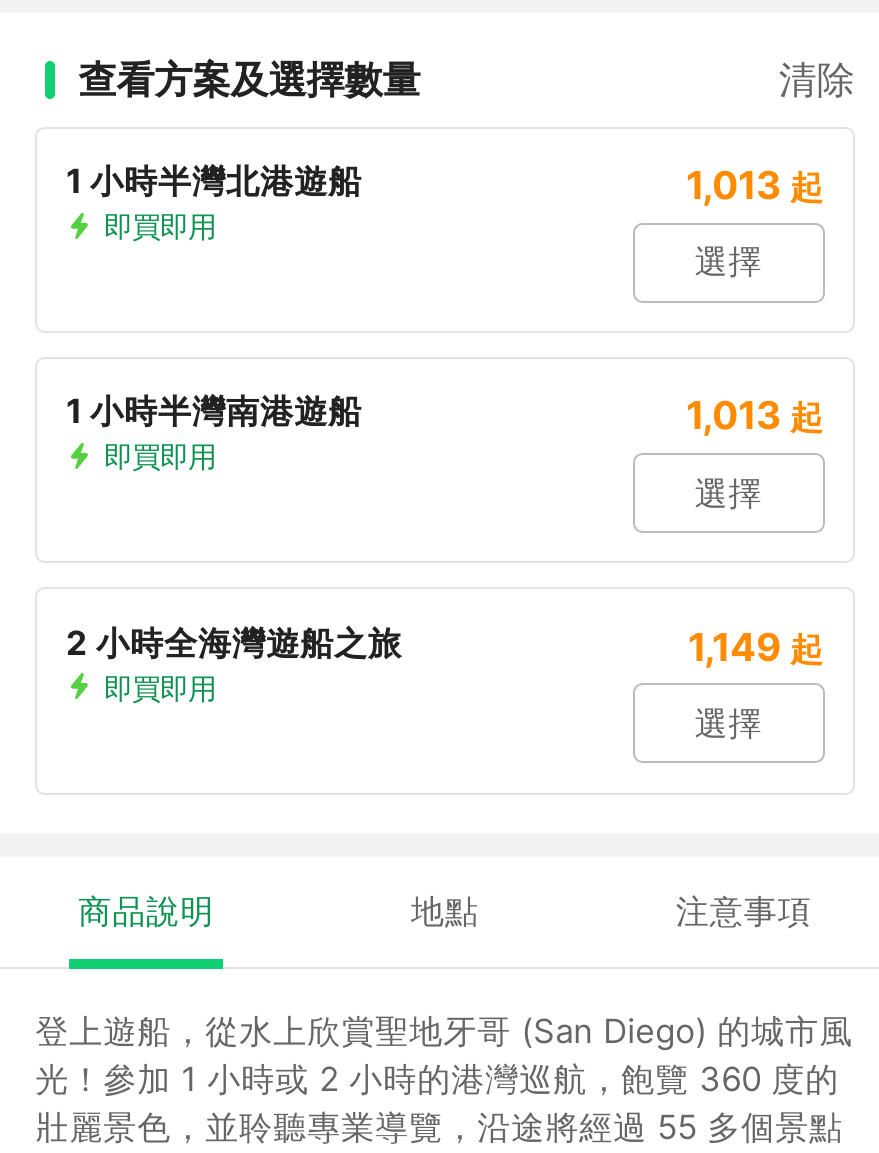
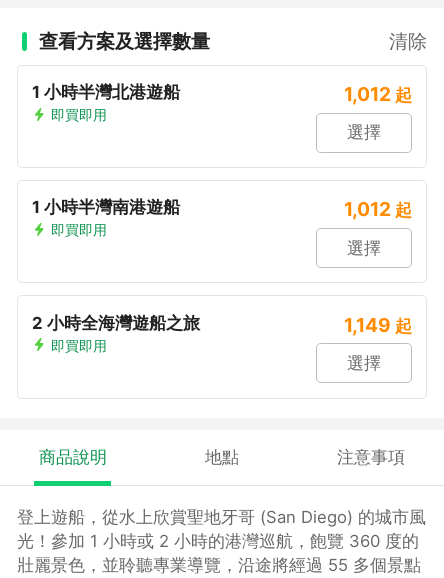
- 1,013 起
+ 1,012 起

- 1,013 起
+ 1,012 起
